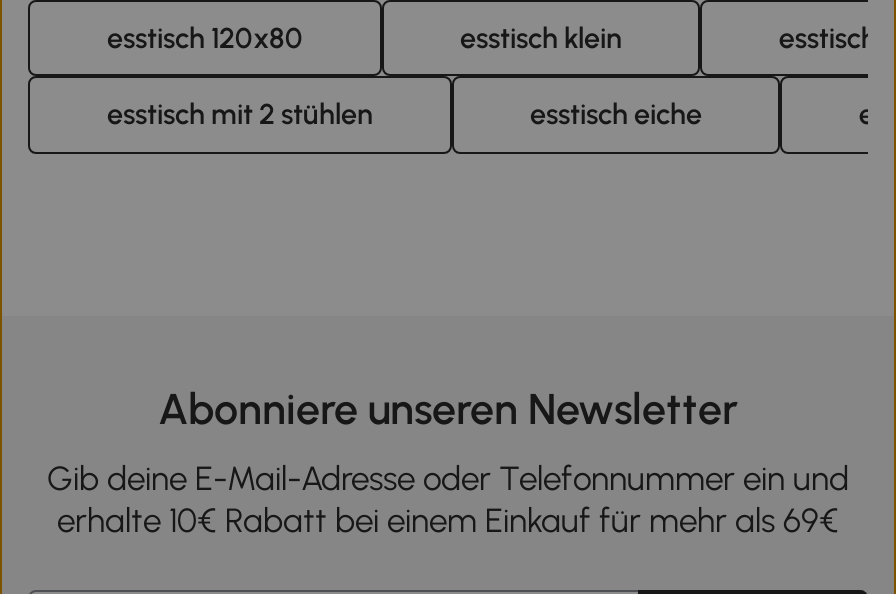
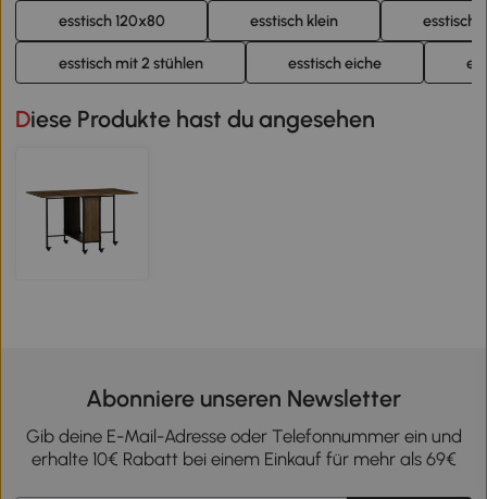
+ [image]

+ Diese Produkte hast du angesehen
